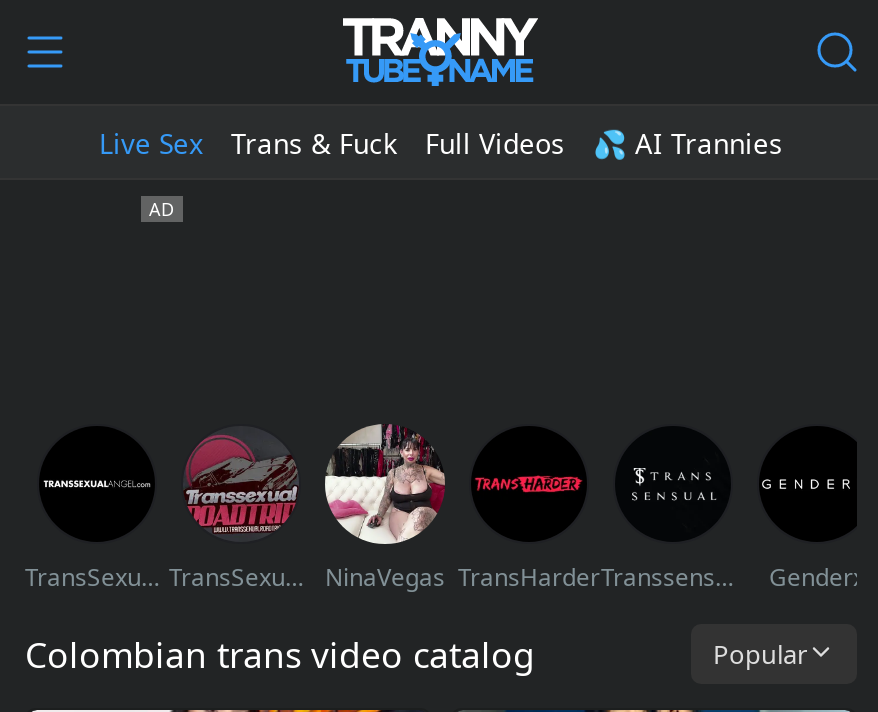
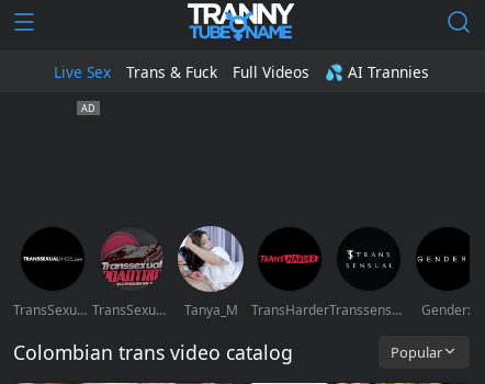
- [image]
- NinaVegas TransHarder
+ [image]
+ Tanya_M
+ TransHarder
